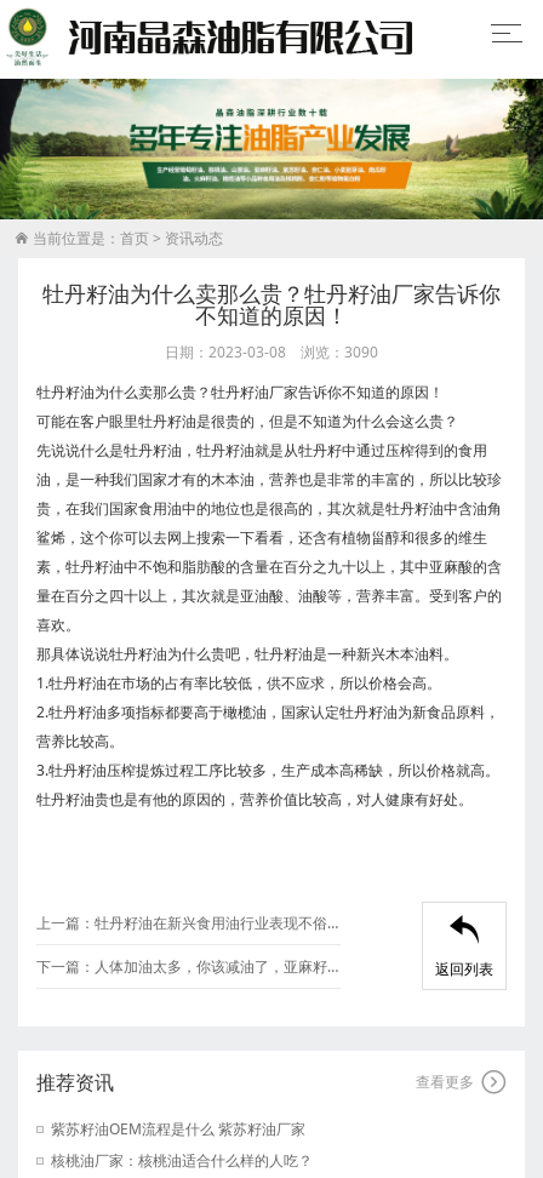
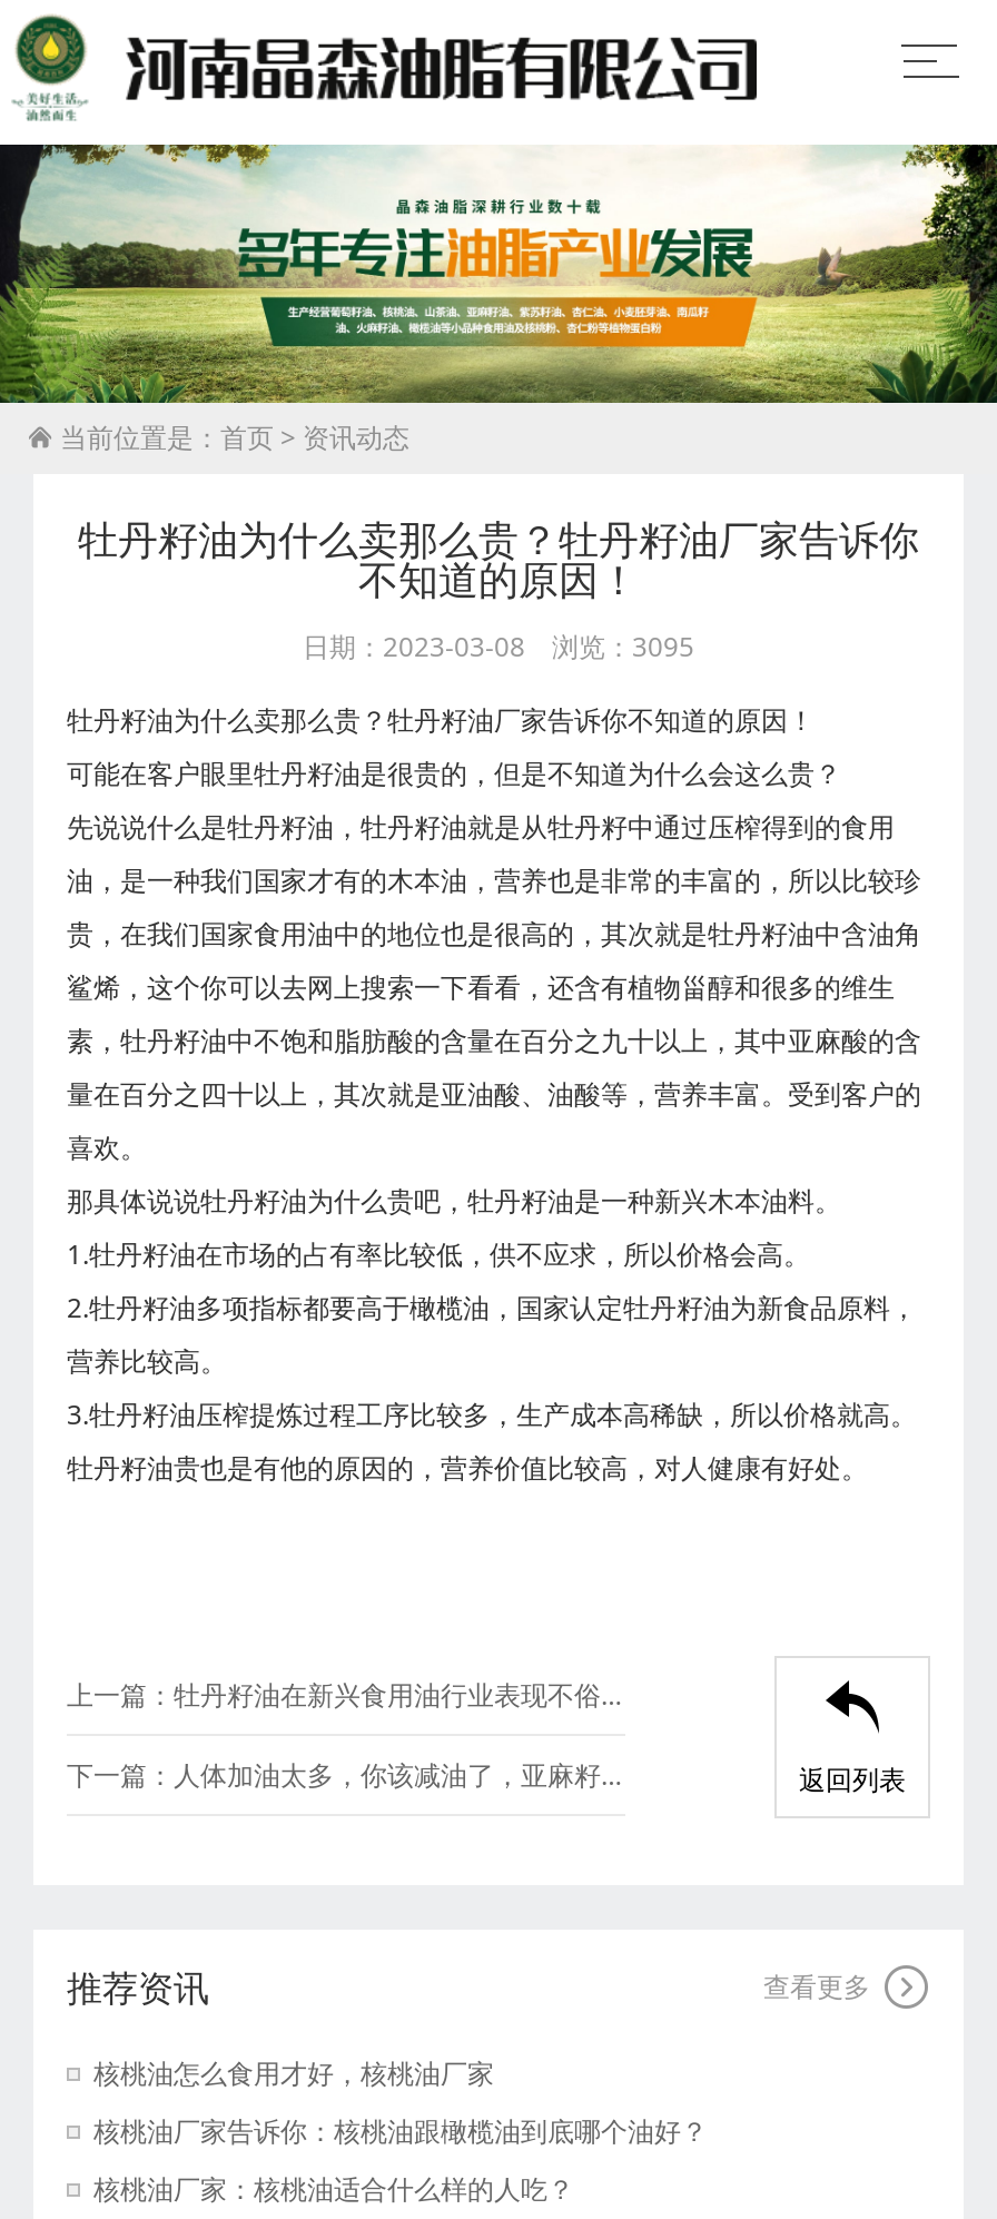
- 日期：2023-03-08 浏览：3090
+ 日期：2023-03-08 浏览：3095

- 紫苏籽油OEM流程是什么 紫苏籽油厂家
+ 核桃油怎么食用才好，核桃油厂家
+ 核桃油厂家告诉你：核桃油跟橄榄油到底哪个油好？
